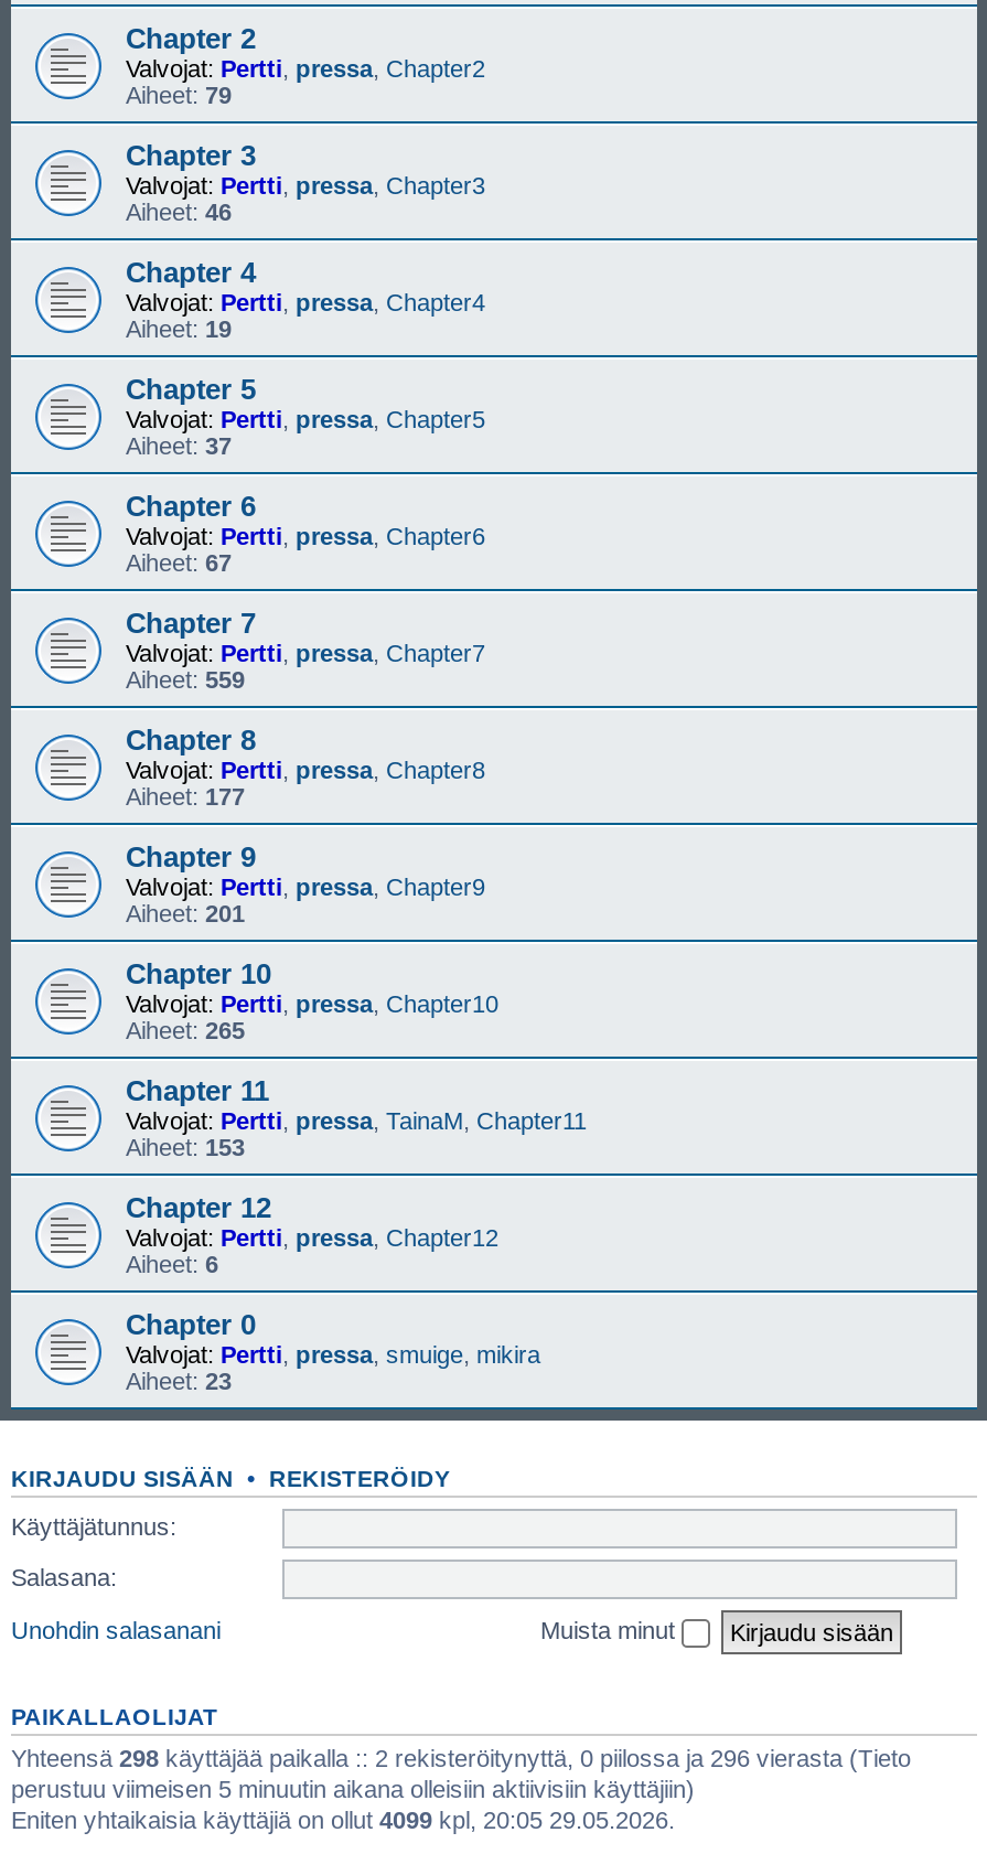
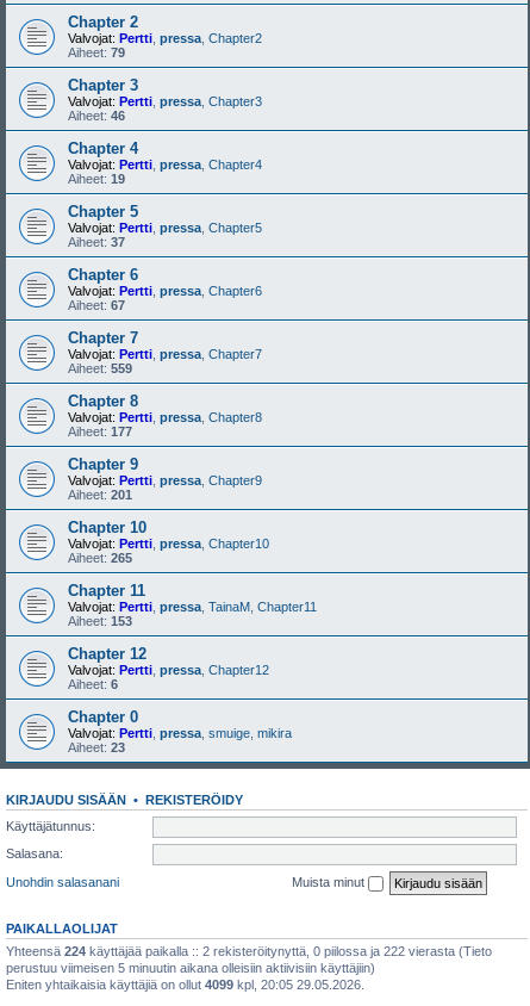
- Yhteensä 298 käyttäjää paikalla :: 2 rekisteröitynyttä, 0 piilossa ja 296 vierasta (Tieto
+ Yhteensä 224 käyttäjää paikalla :: 2 rekisteröitynyttä, 0 piilossa ja 222 vierasta (Tieto
